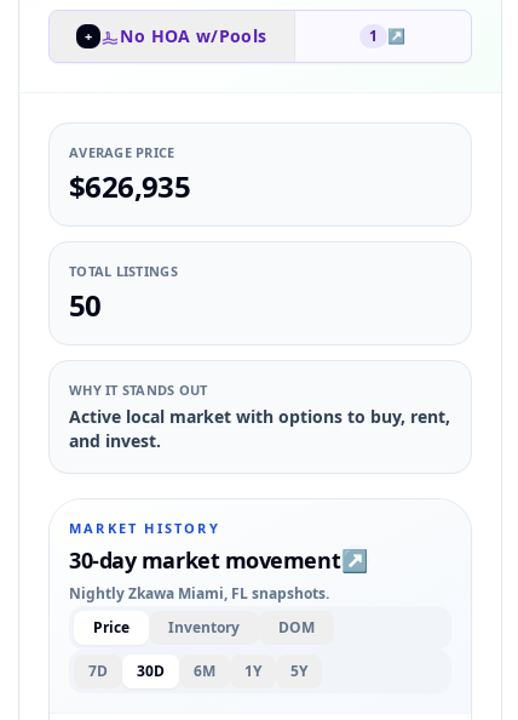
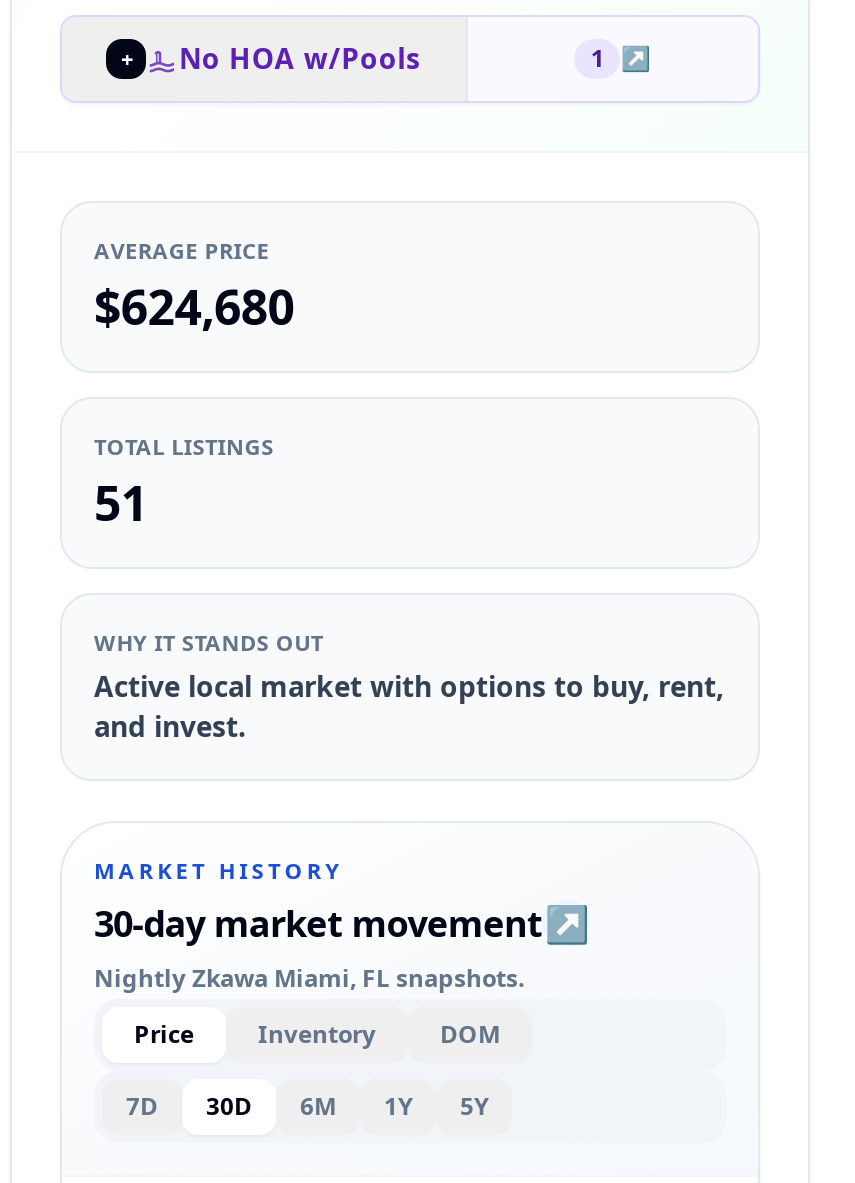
- $626,935
+ $624,680

- 50
+ 51
